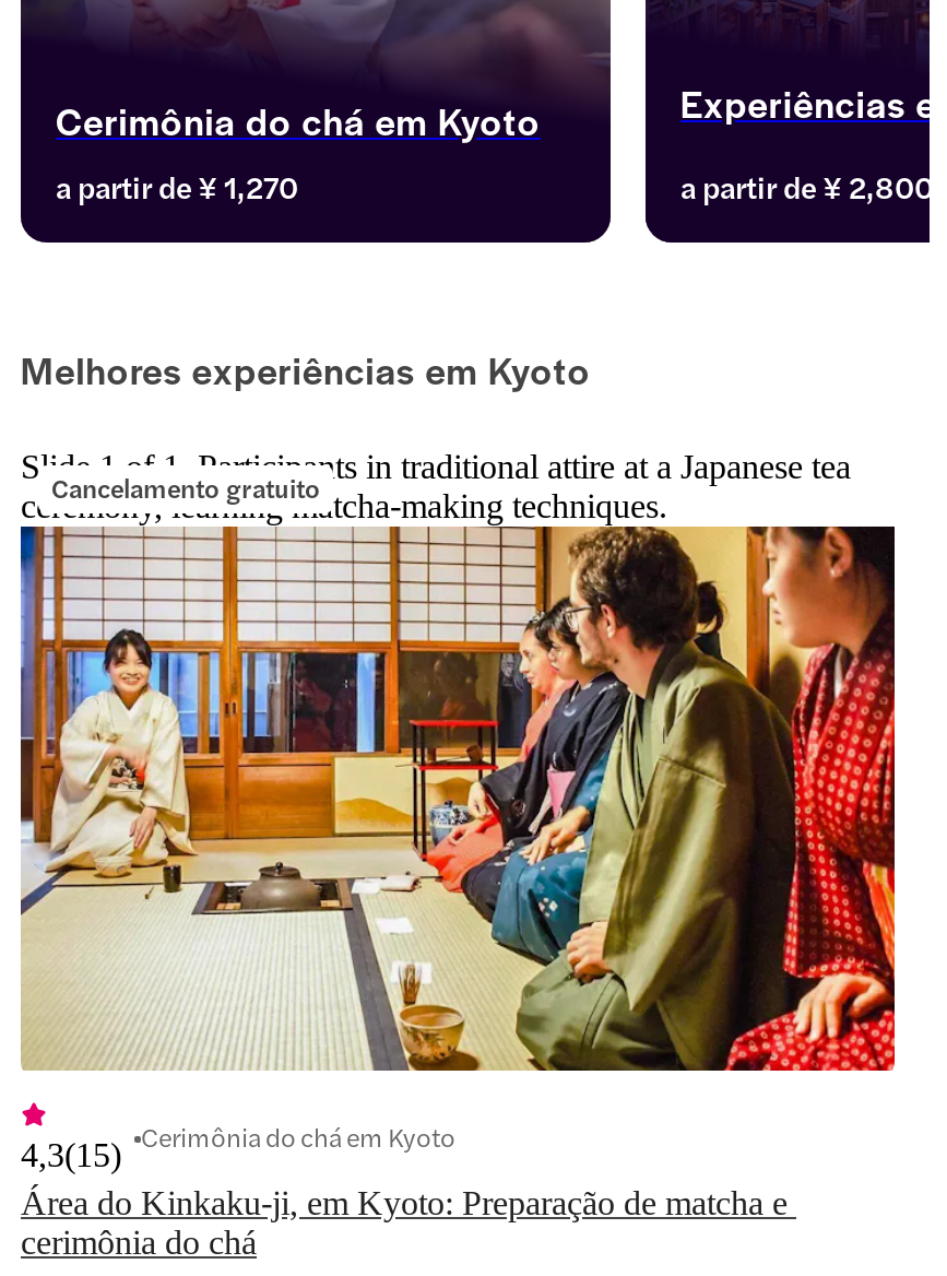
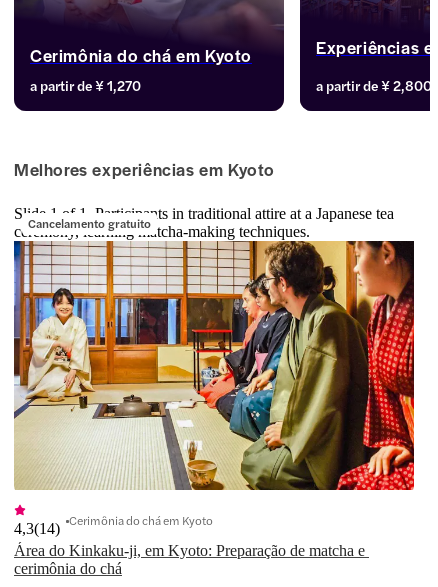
- 4,3(15) Cerimônia do chá em Kyoto
+ 4,3(14) Cerimônia do chá em Kyoto
